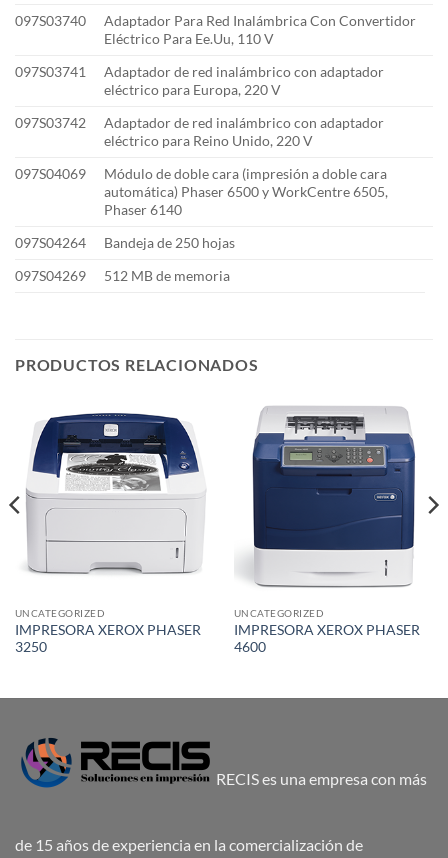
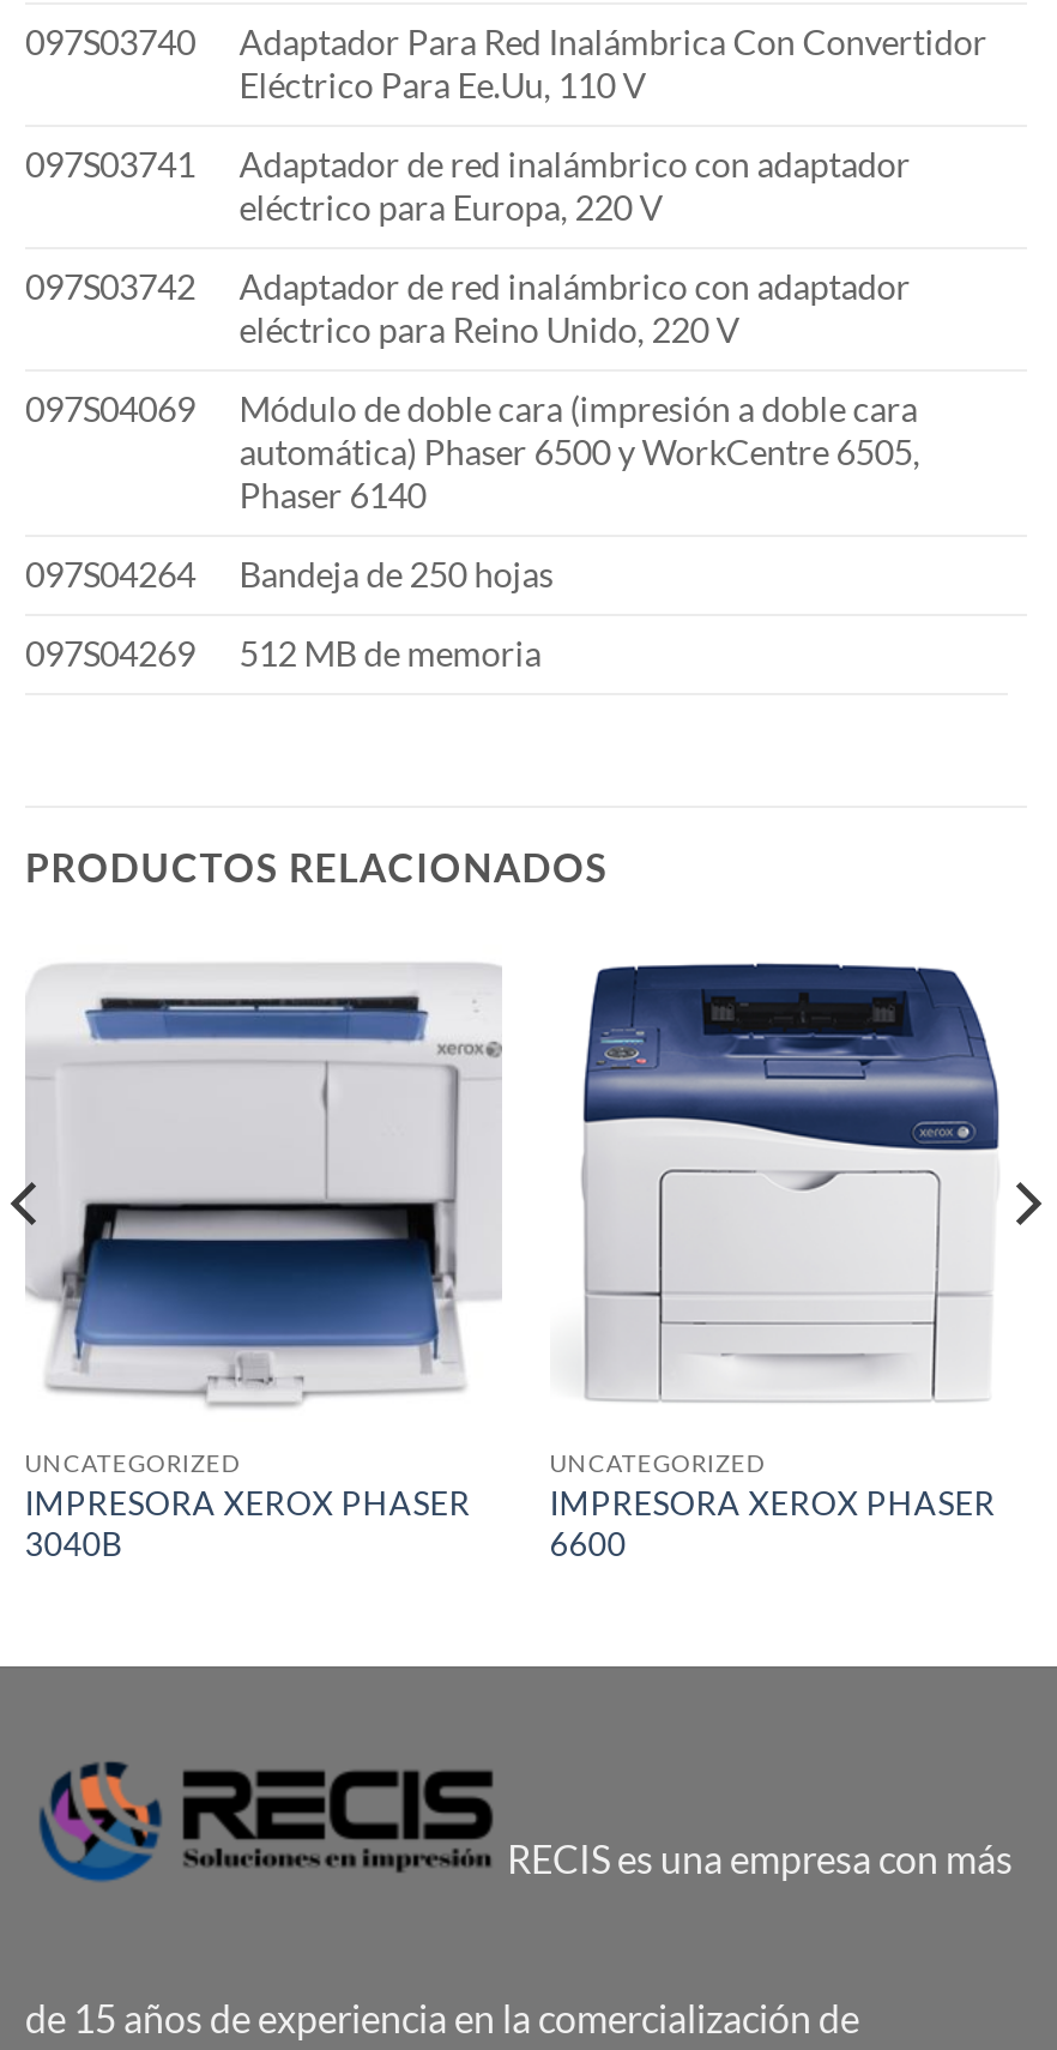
- [image]
+ [image]

- [image]
+ [image]

- 3250
+ 3040B

- 4600
+ 6600
